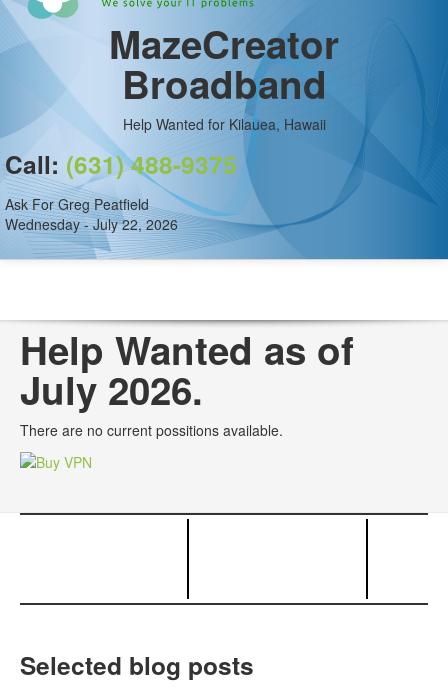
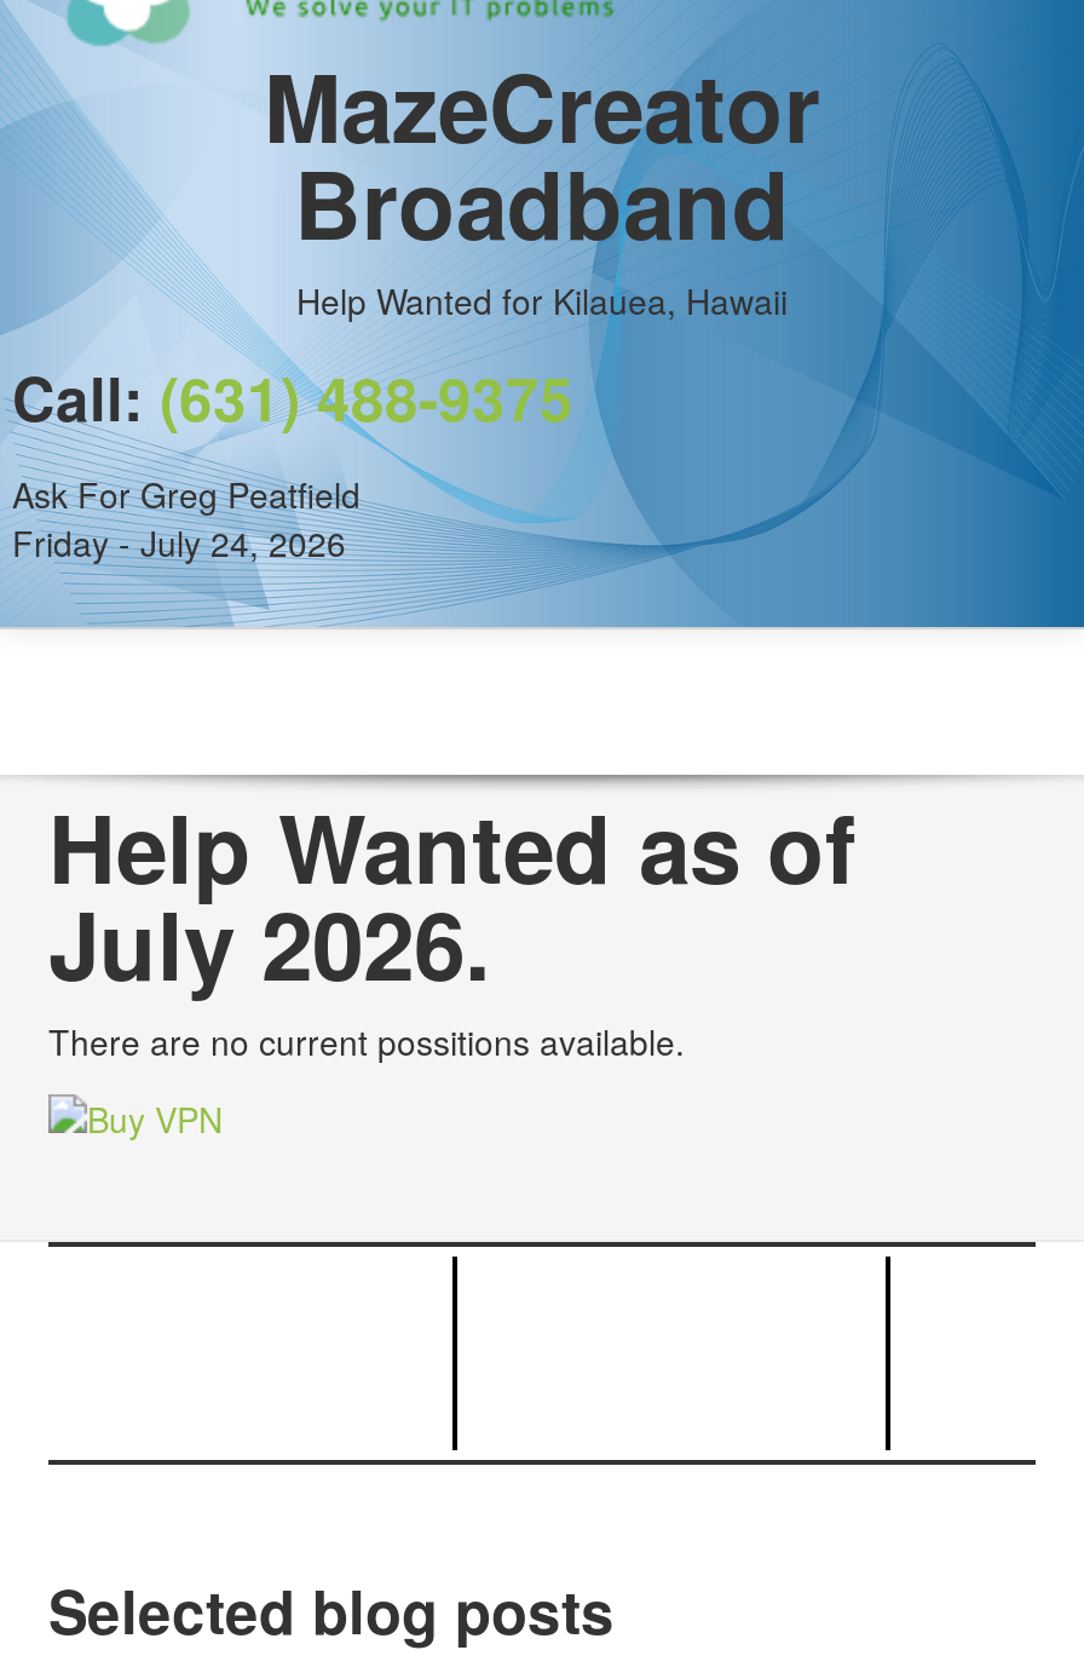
- Wednesday - July 22, 2026
+ Friday - July 24, 2026
